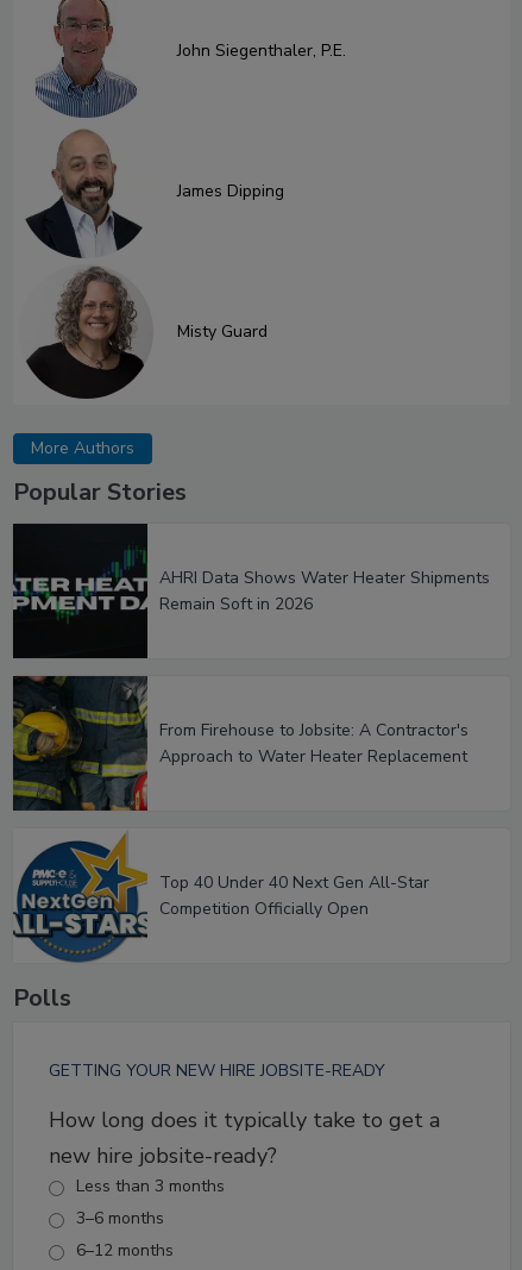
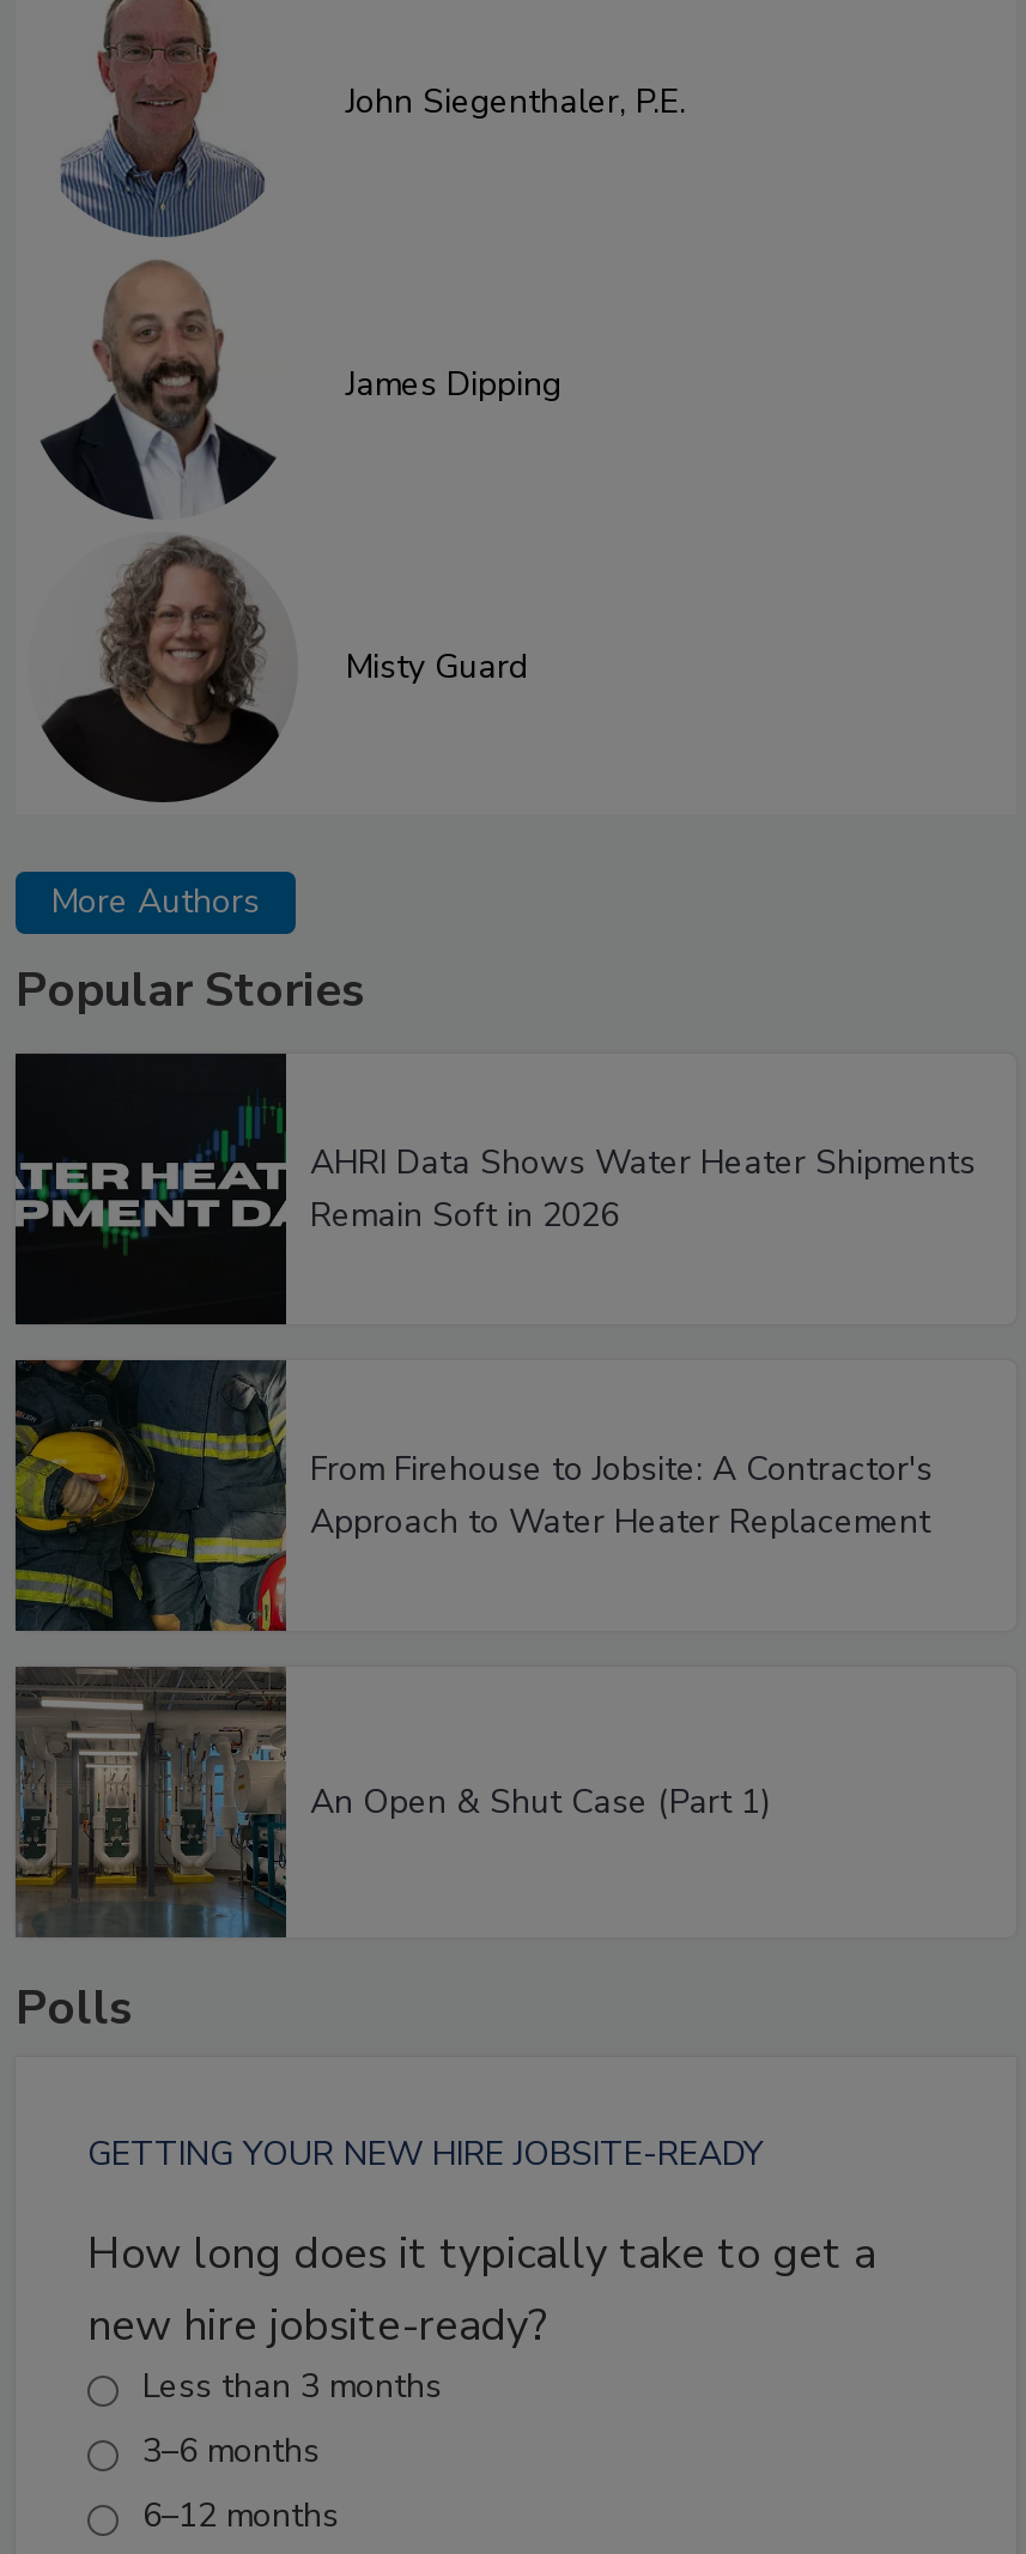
- [image]
- Top 40 Under 40 Next Gen All-Star
- Competition Officially Open
+ [image]
+ An Open & Shut Case (Part 1)
